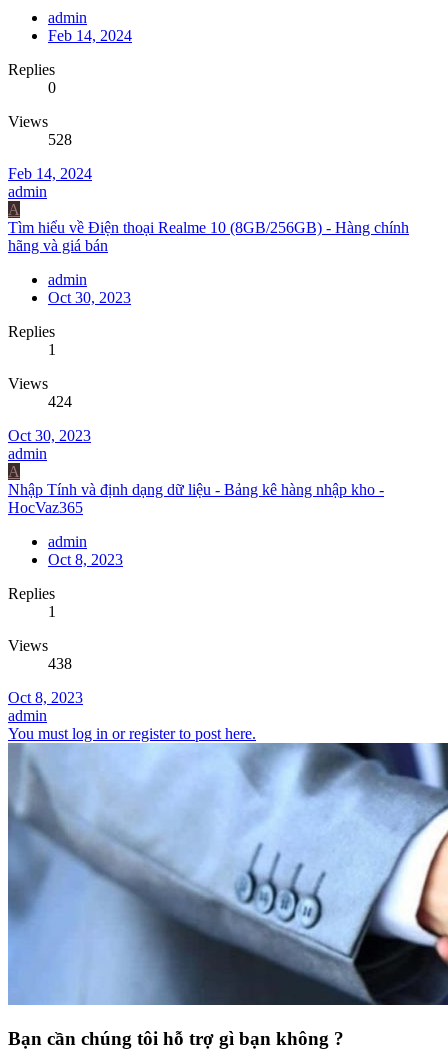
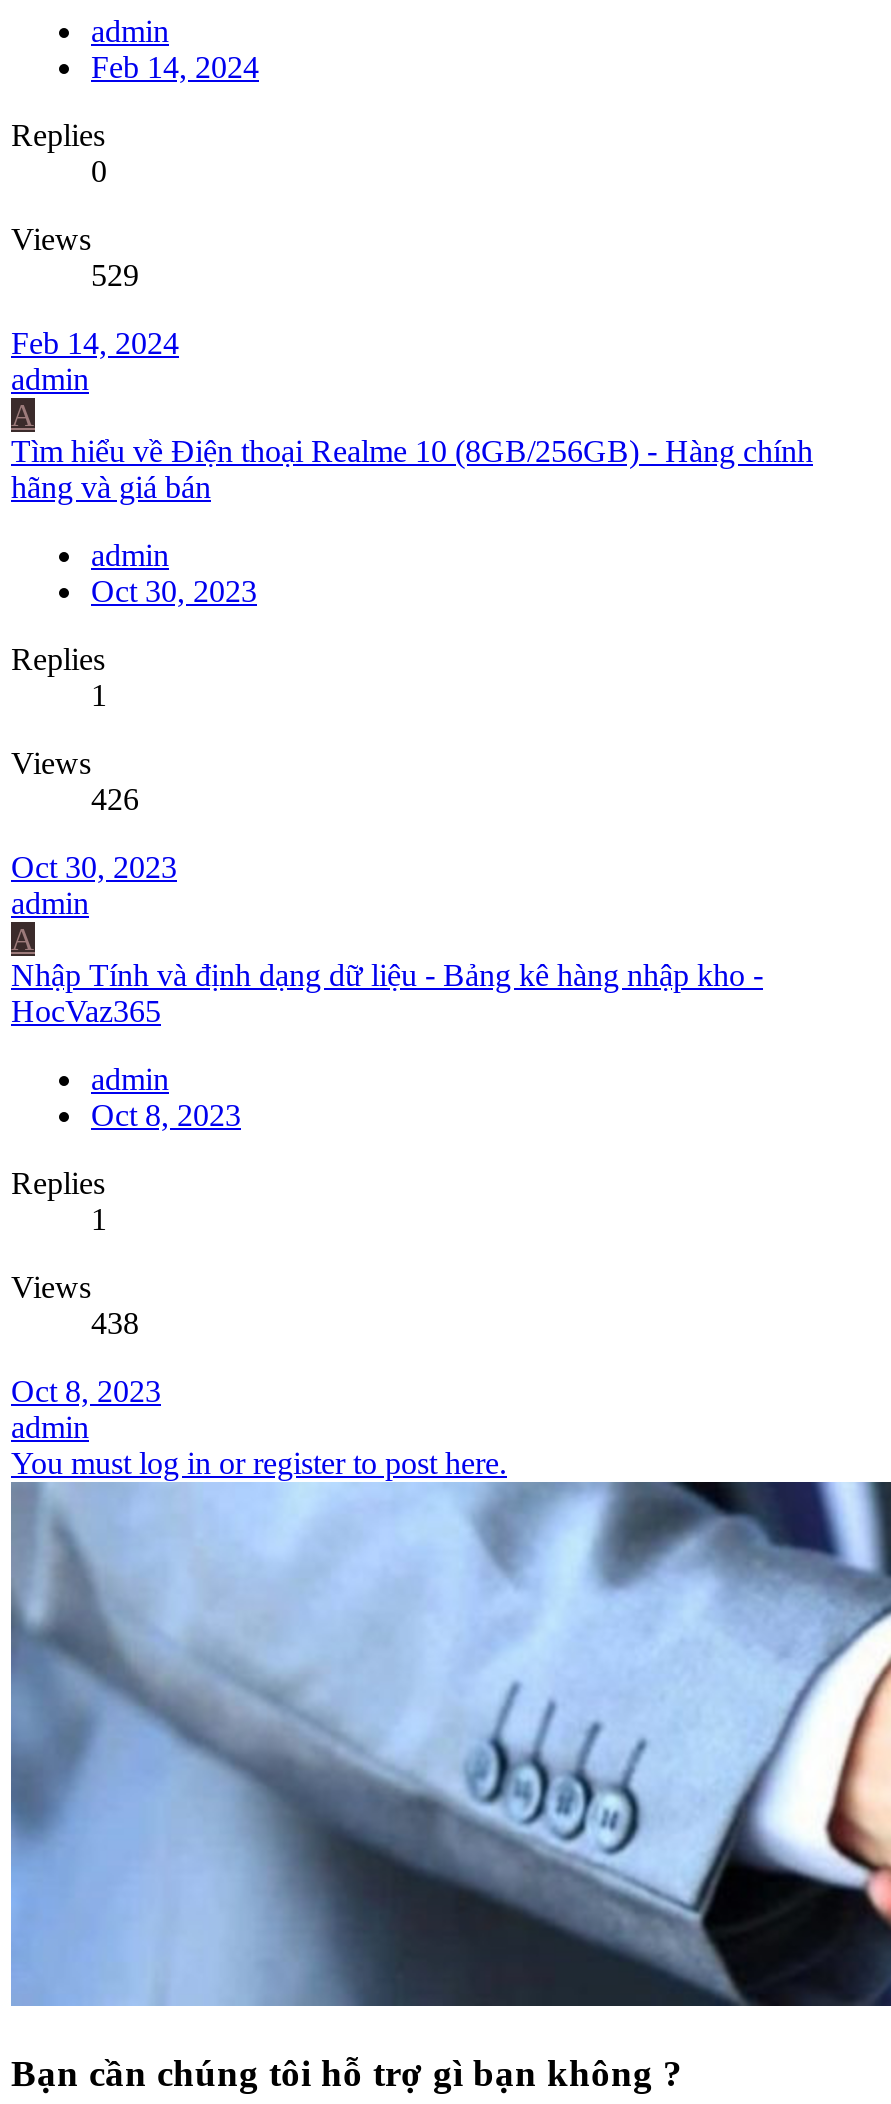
- 528
+ 529

- 424
+ 426
